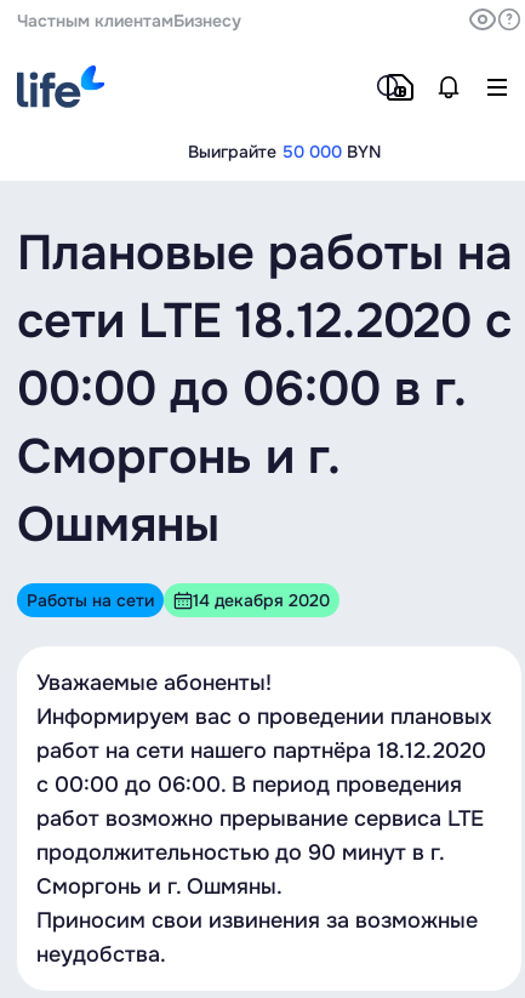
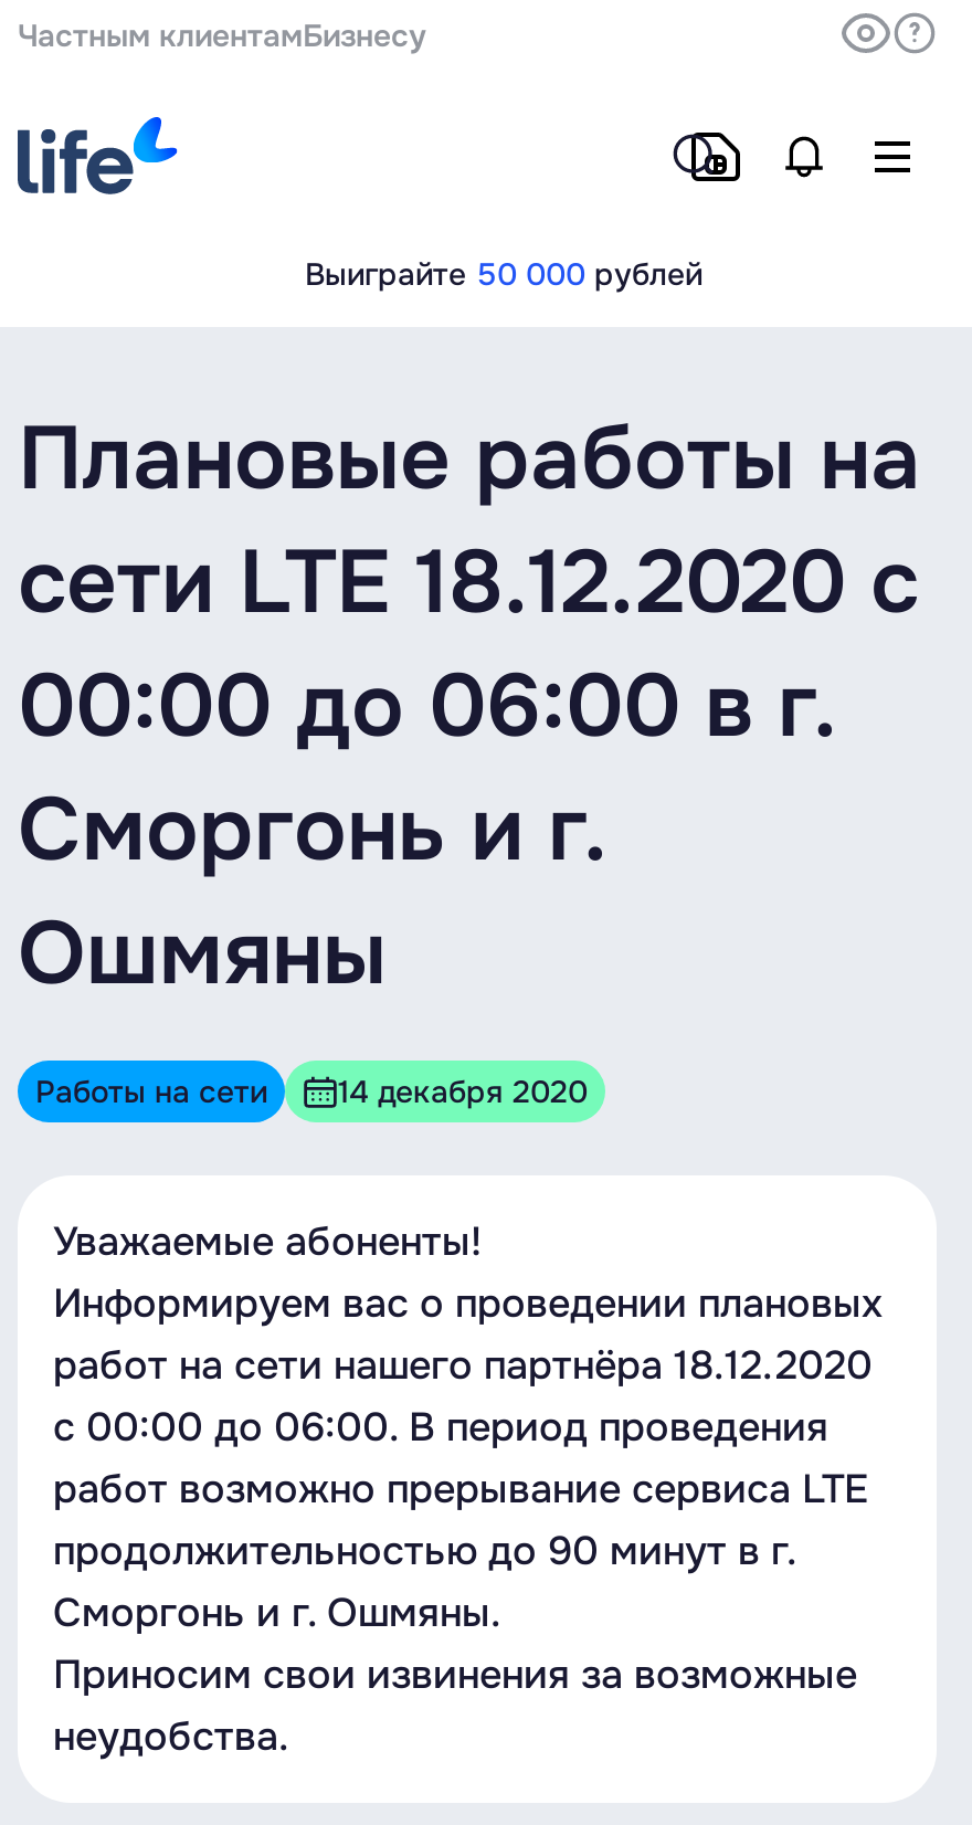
- Выиграйте 50 000 BYN
+ Выиграйте 50 000 рублей
